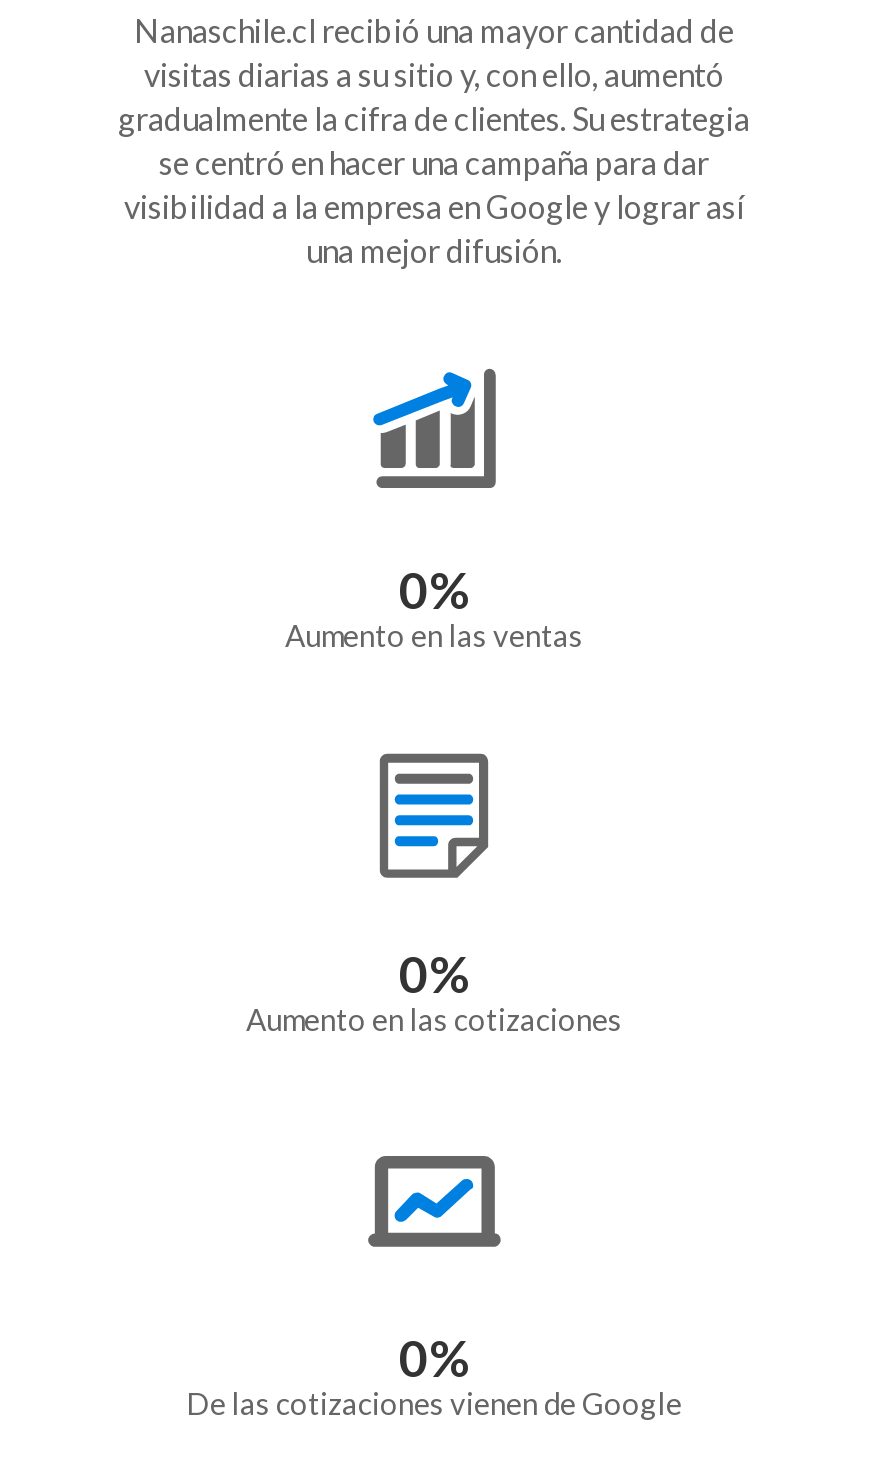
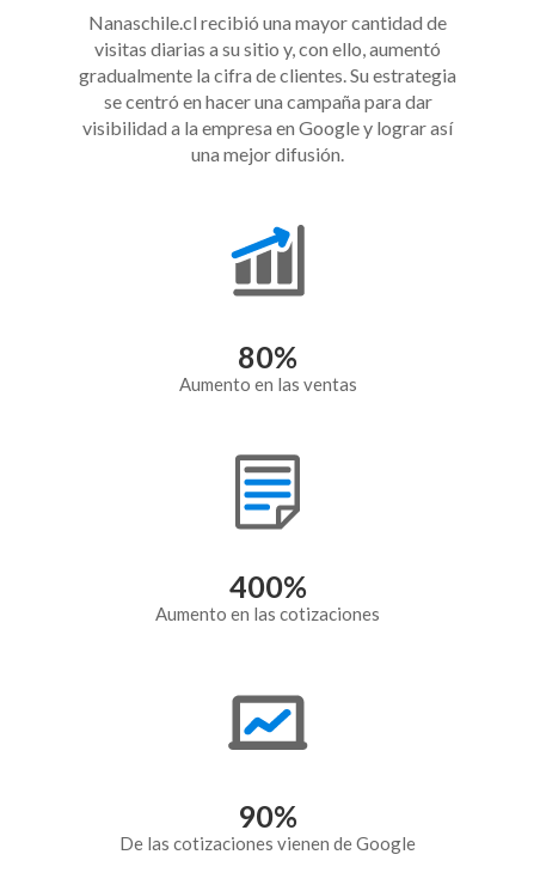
- 0%
+ 80%

- 0%
+ 400%

- 0%
+ 90%
